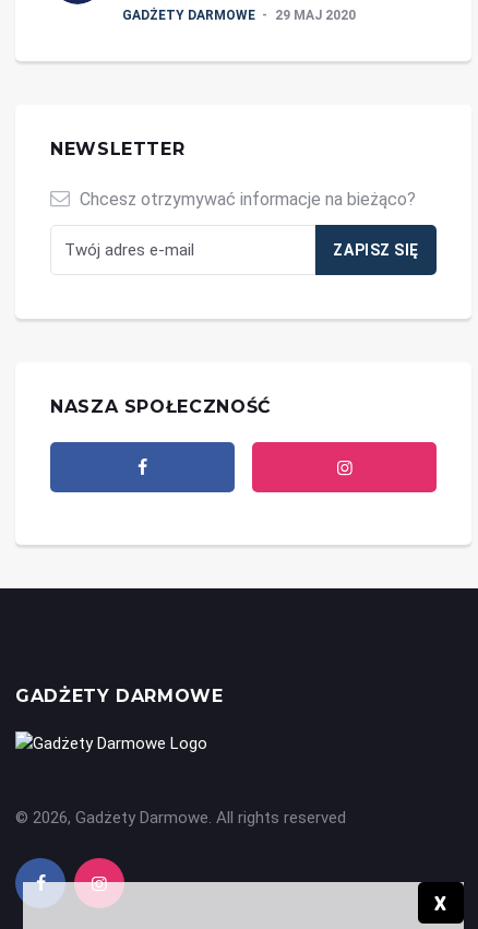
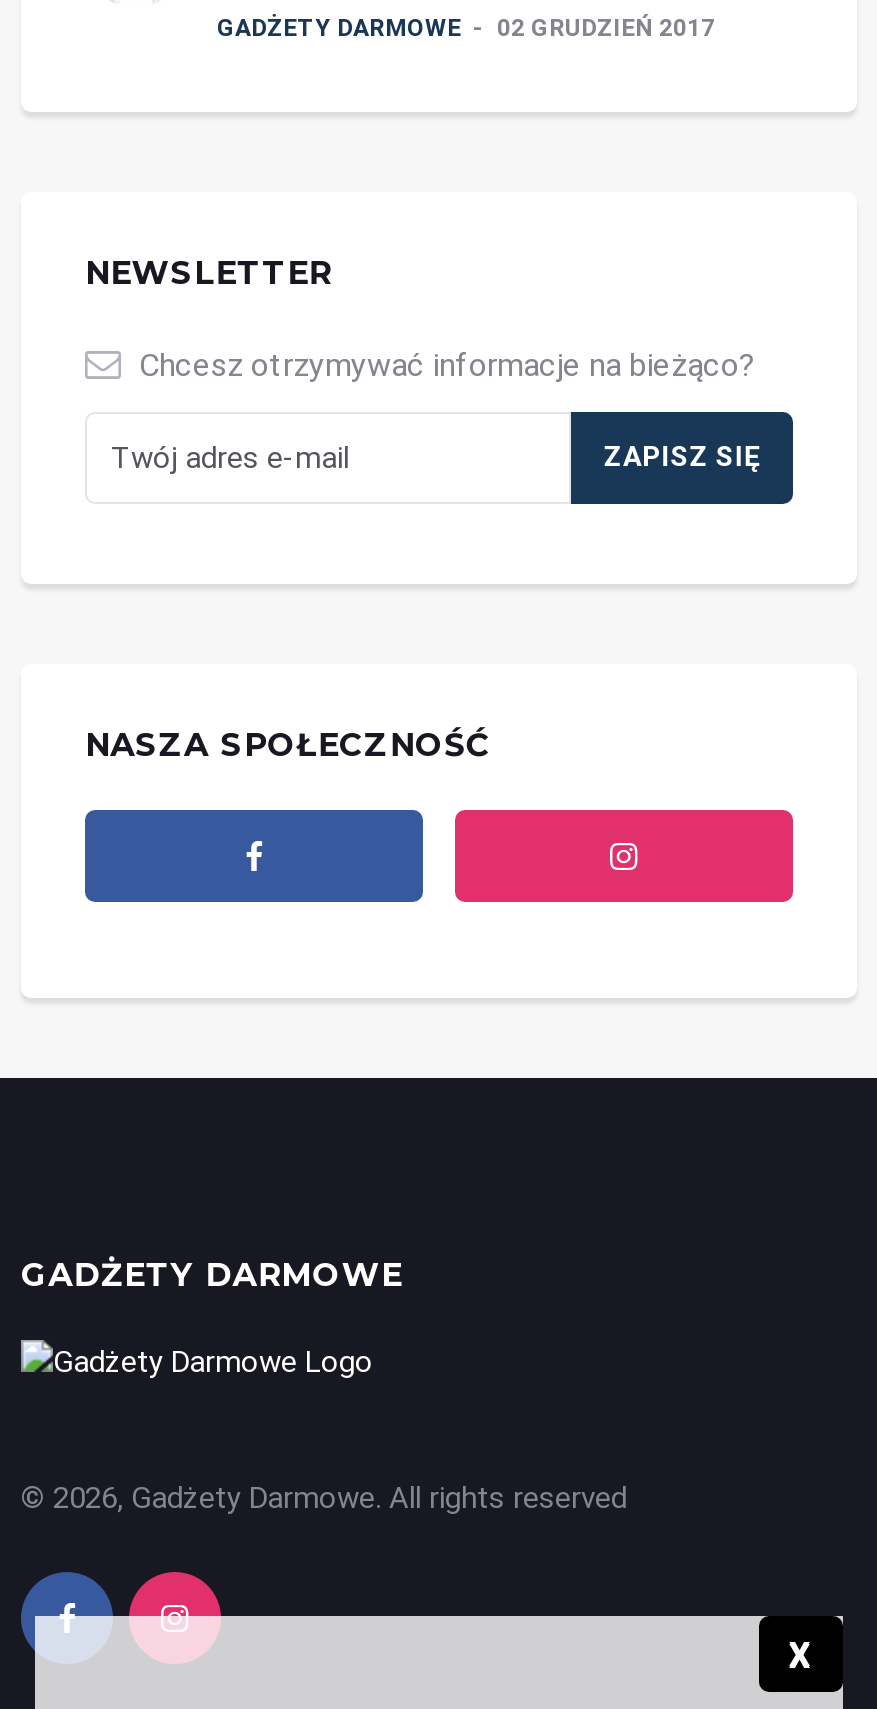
- GADŻETY DARMOWE 29 MAJ 2020
+ GADŻETY DARMOWE 02 GRUDZIEŃ 2017
